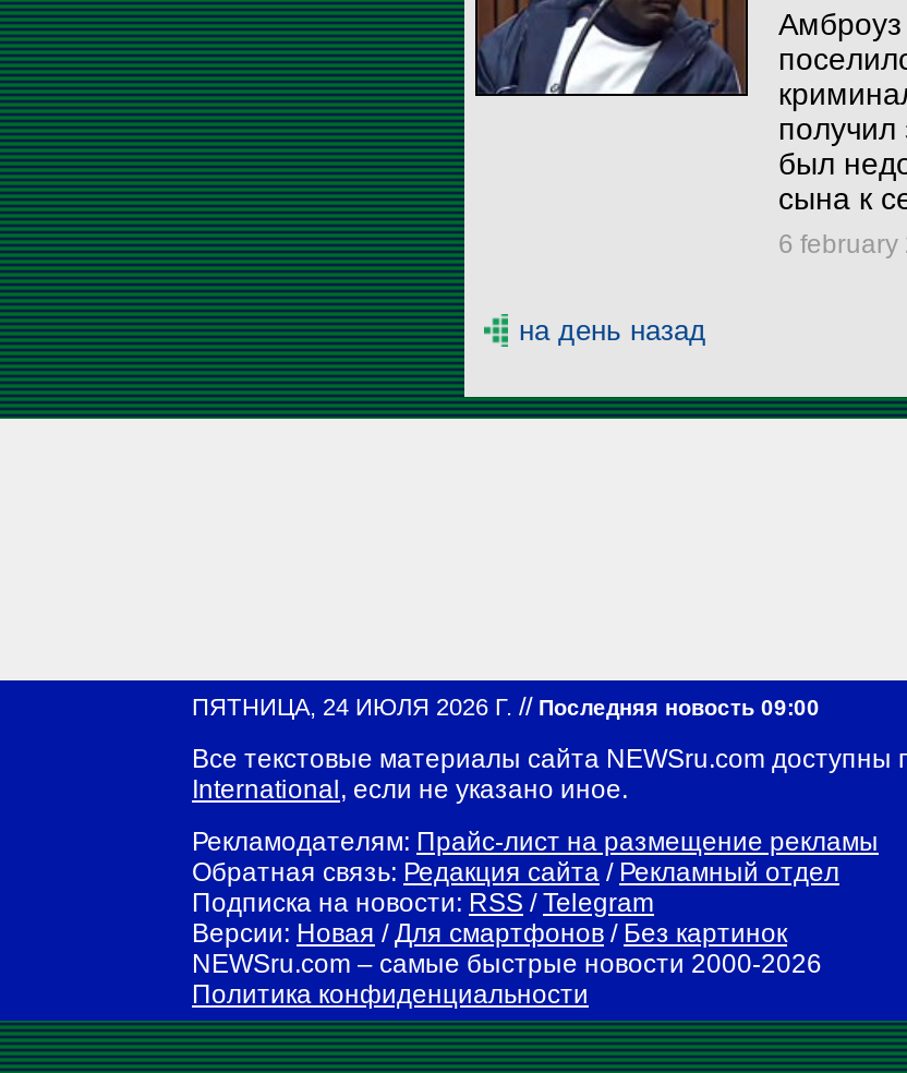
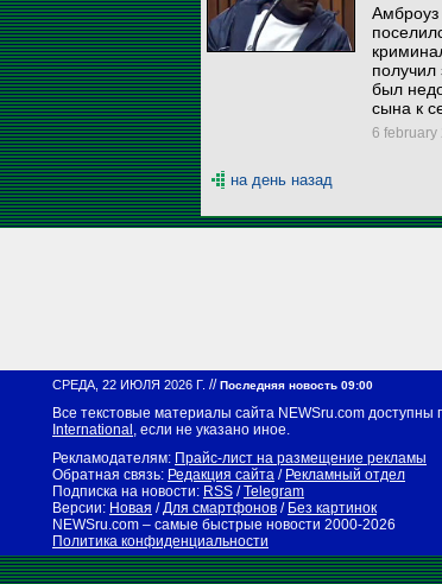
- ПЯТНИЦА, 24 ИЮЛЯ 2026 Г. // Последняя новость 09:00
+ СРЕДА, 22 ИЮЛЯ 2026 Г. // Последняя новость 09:00
